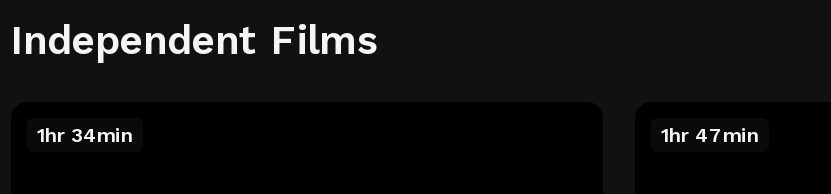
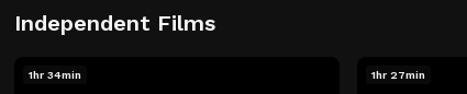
- 1hr 47min
+ 1hr 27min
